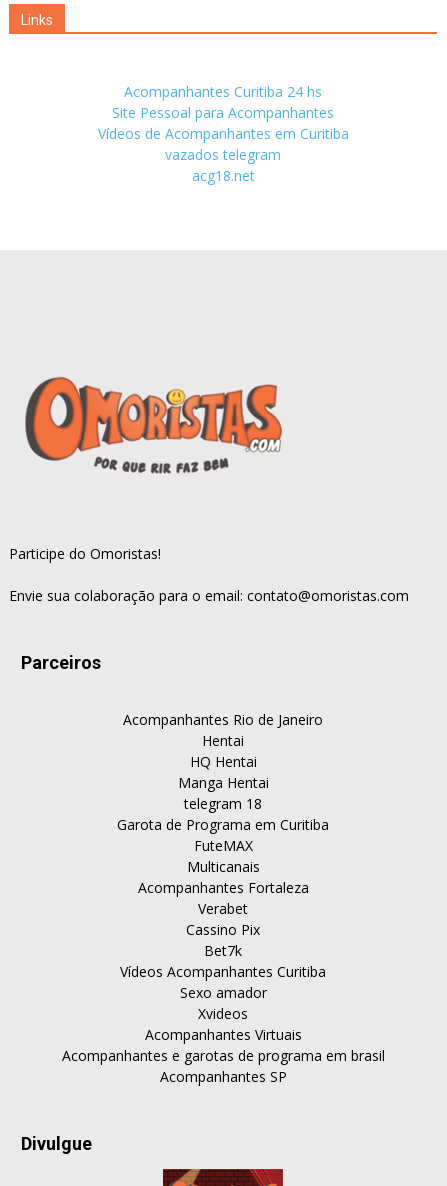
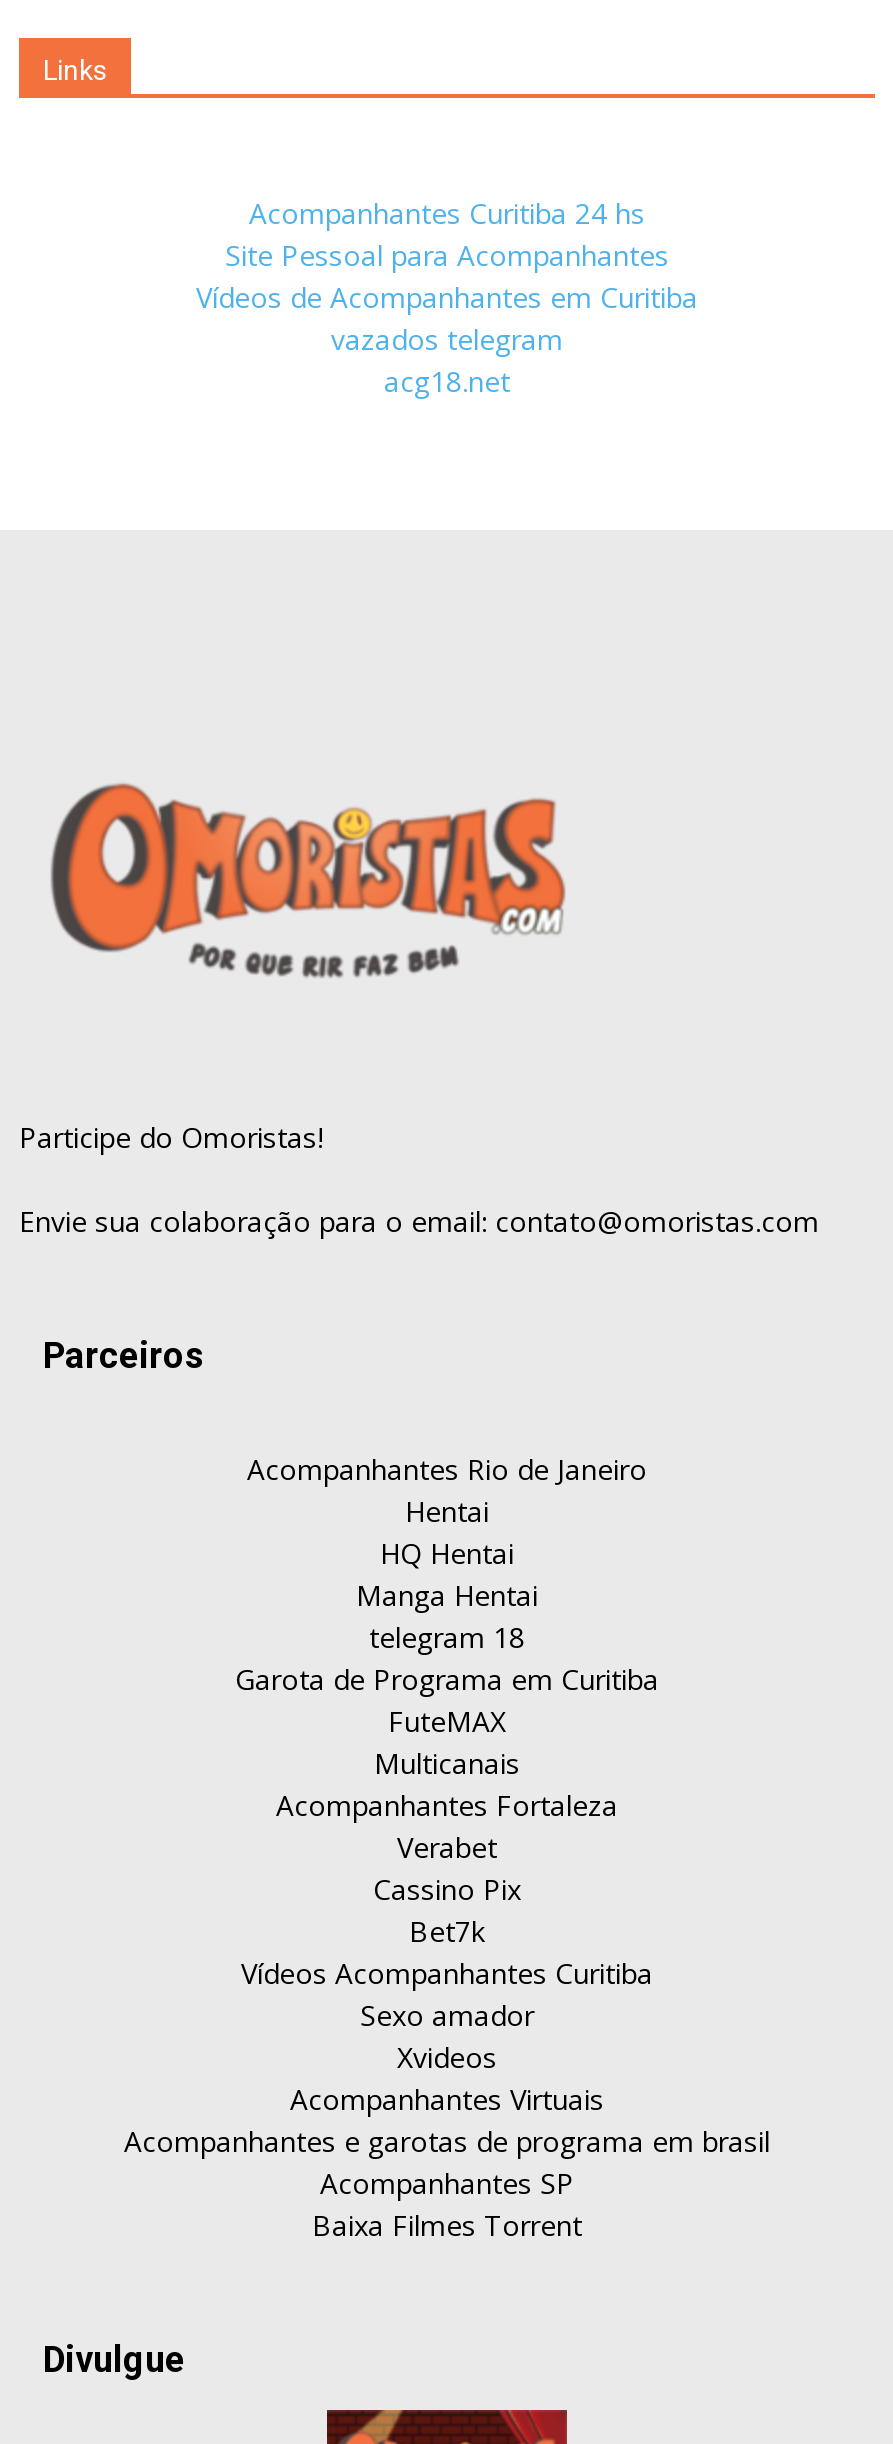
+ Baixa Filmes Torrent
